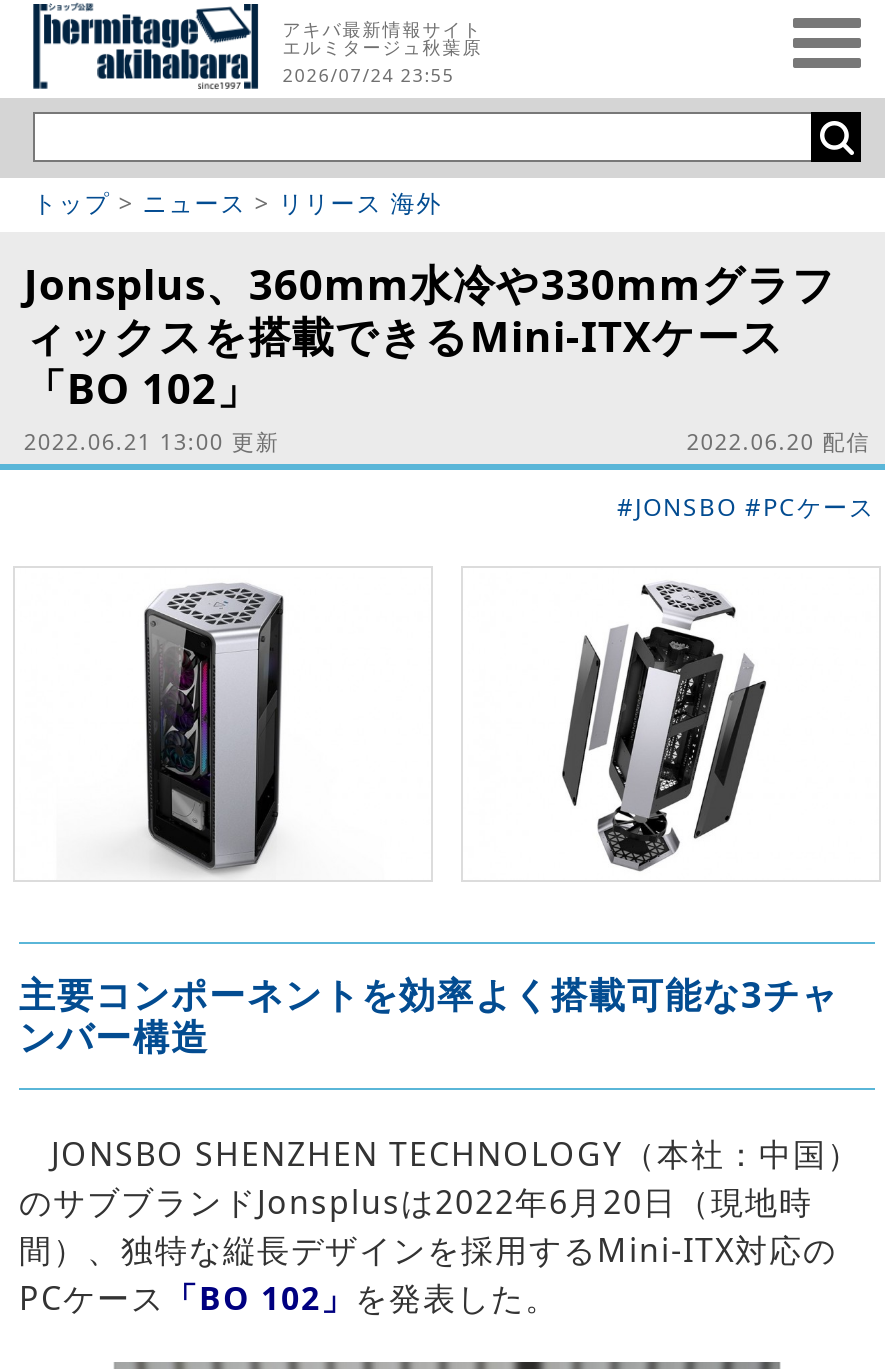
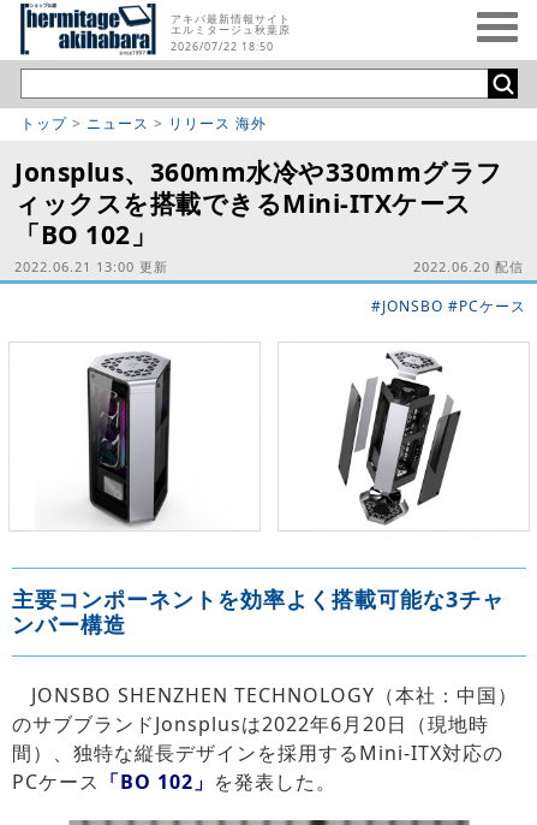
- 2026/07/24 23:55
+ 2026/07/22 18:50
